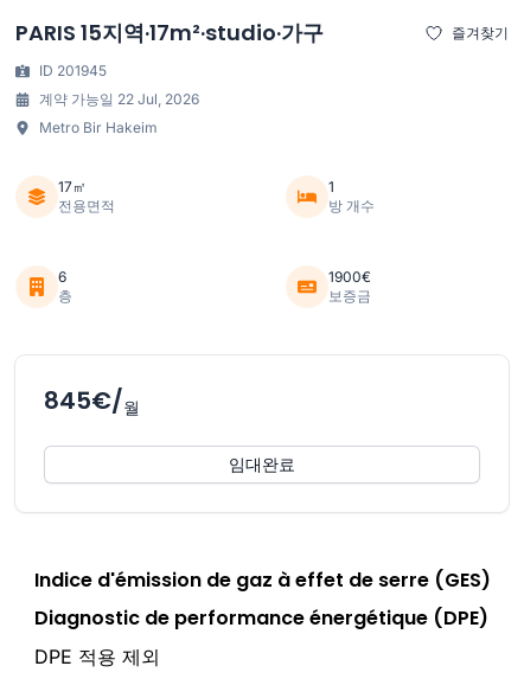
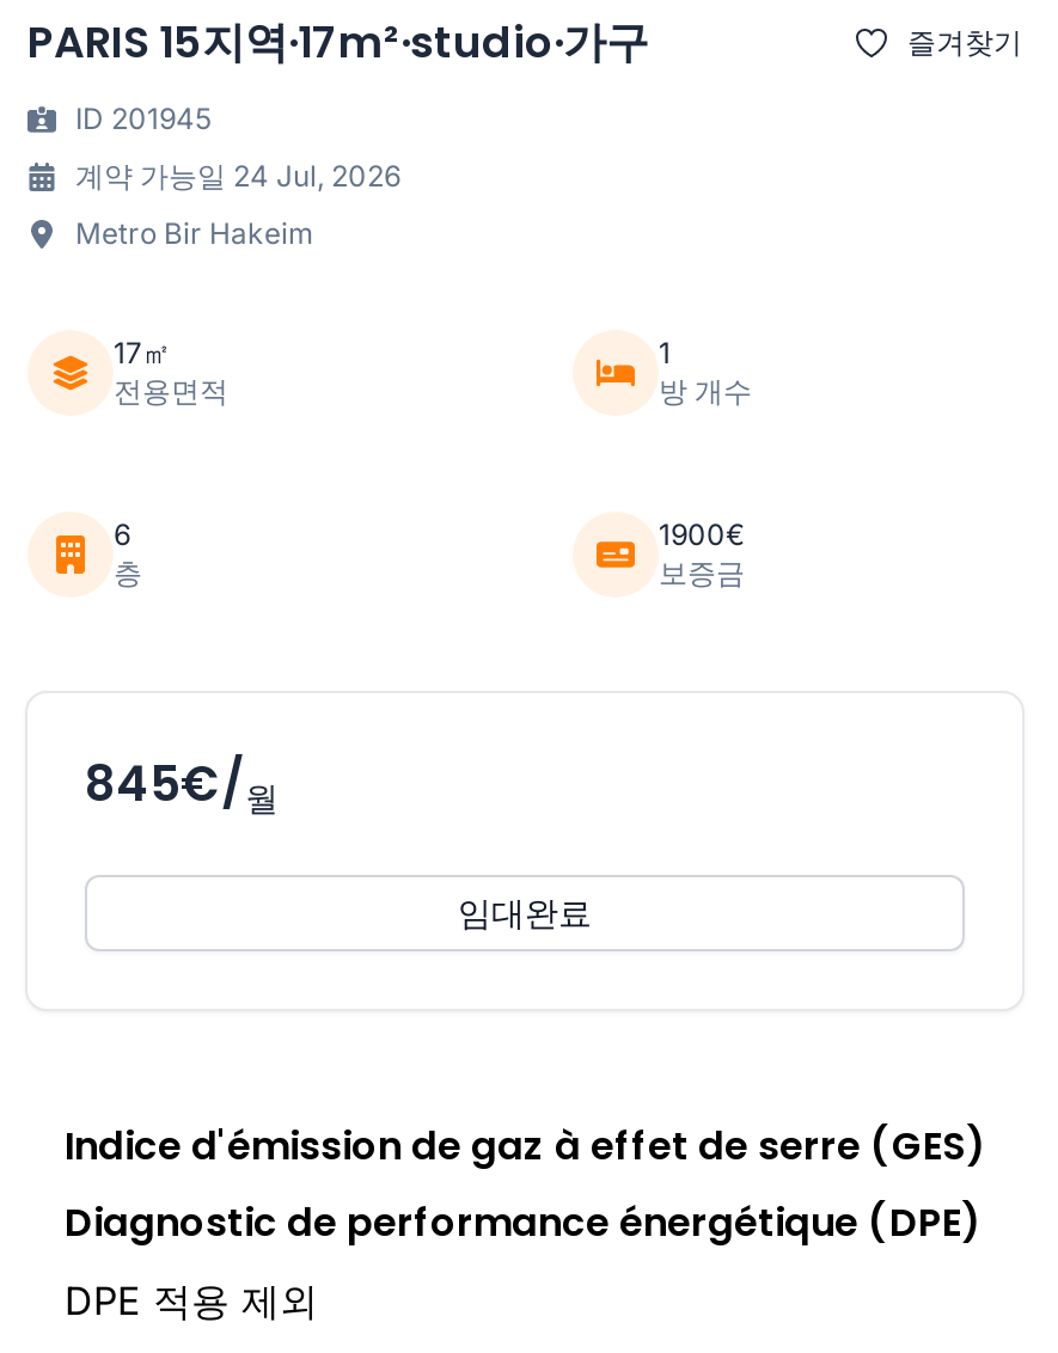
- 계약 가능일 22 Jul, 2026
+ 계약 가능일 24 Jul, 2026
